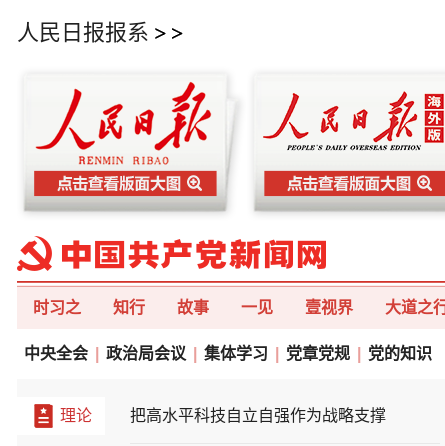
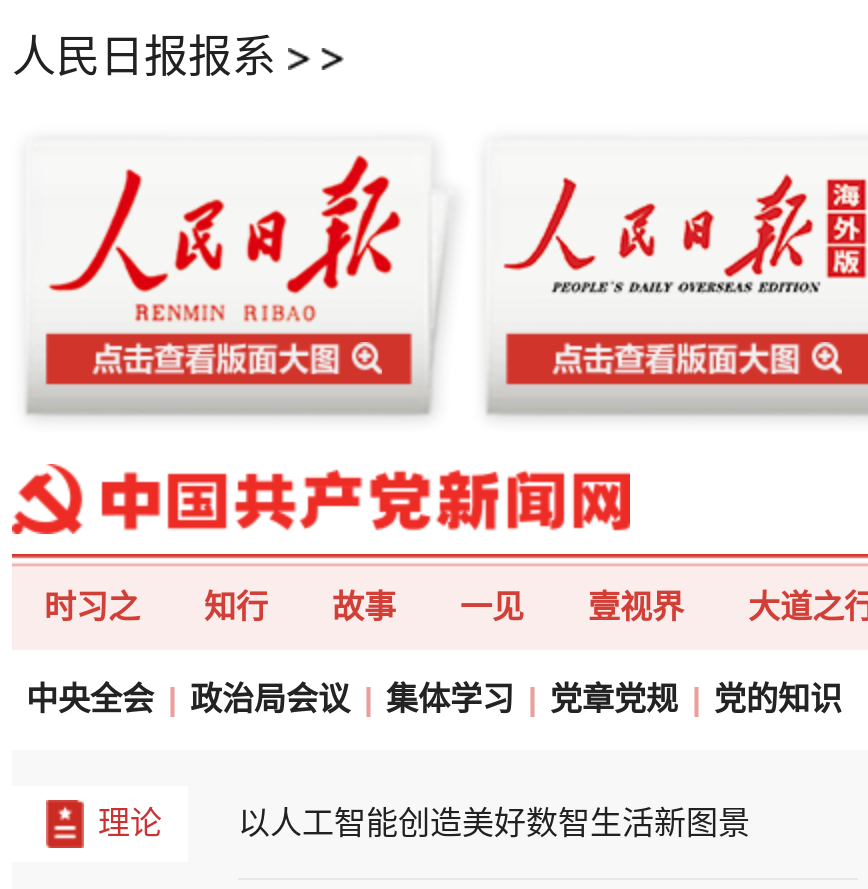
- 把高水平科技自立自强作为战略支撑
+ 以人工智能创造美好数智生活新图景
